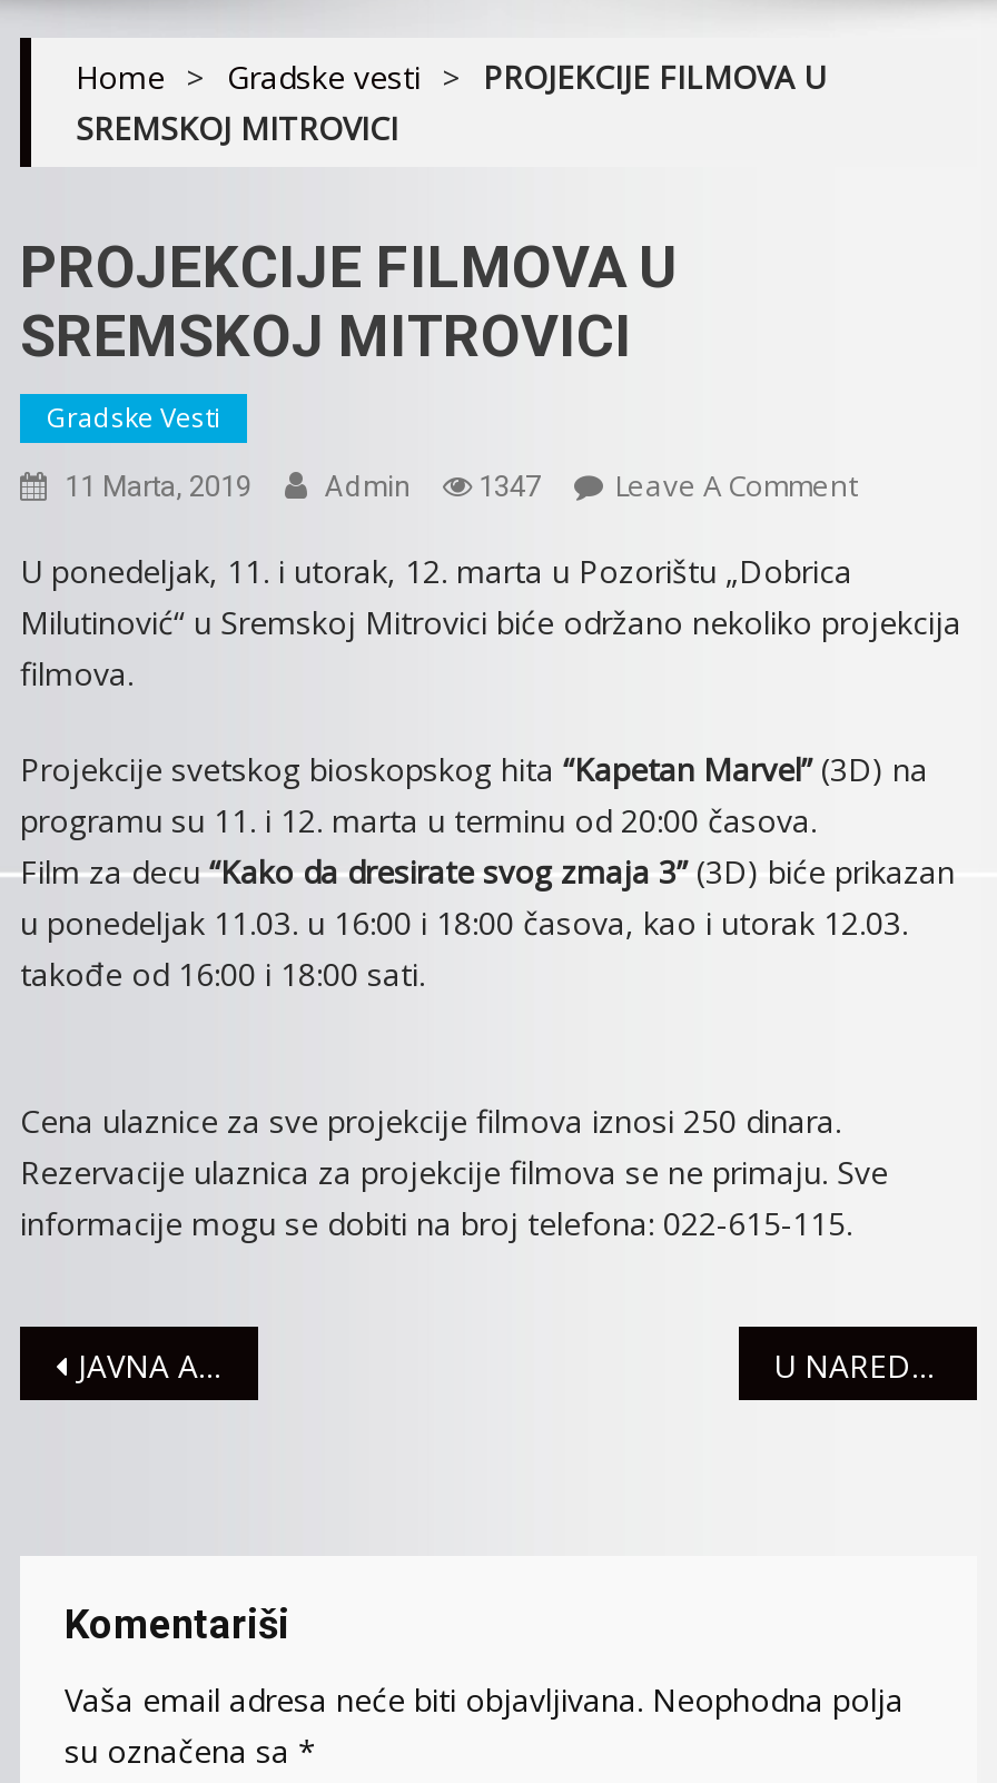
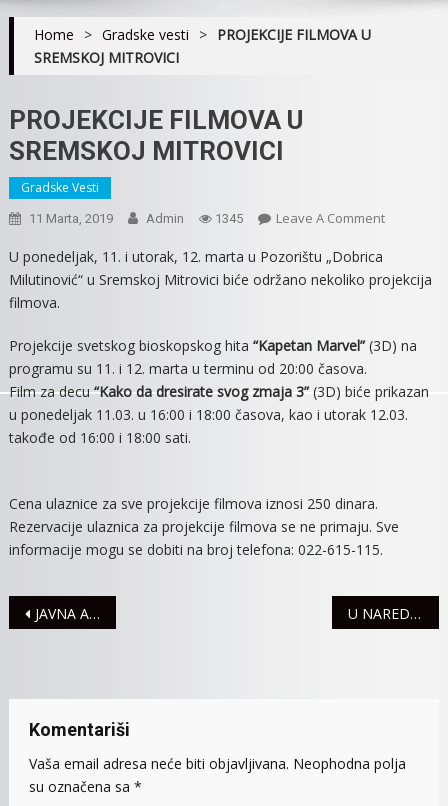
- 1347
+ 1345
